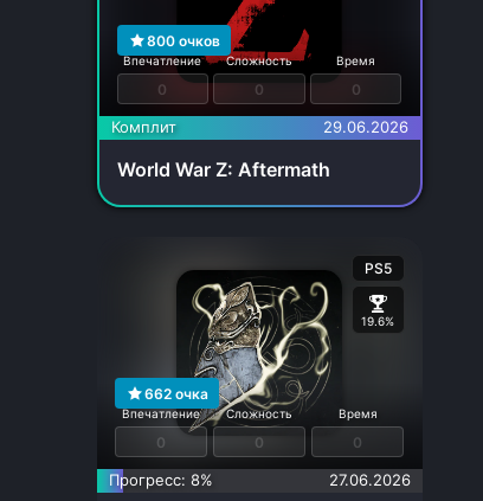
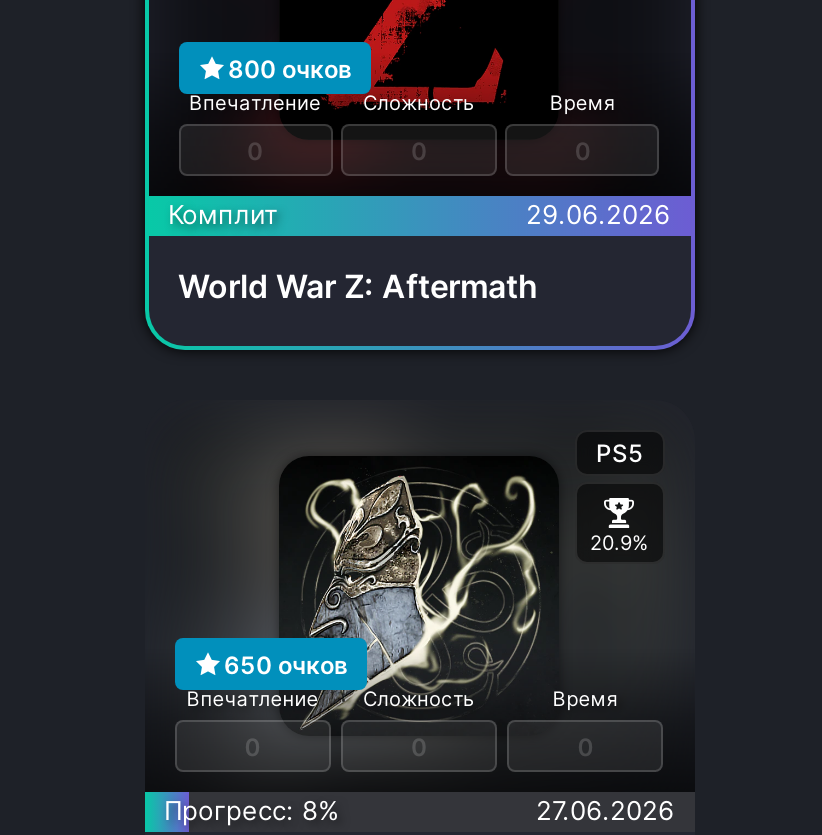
- 19.6%
+ 20.9%

- 662 очка
+ 650 очков
